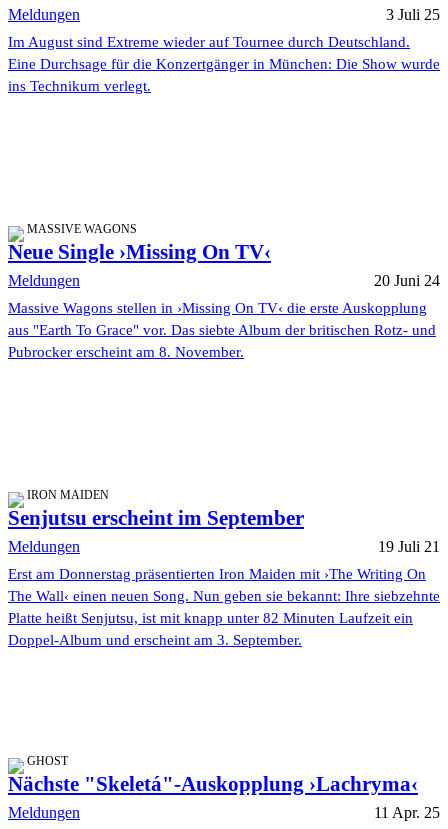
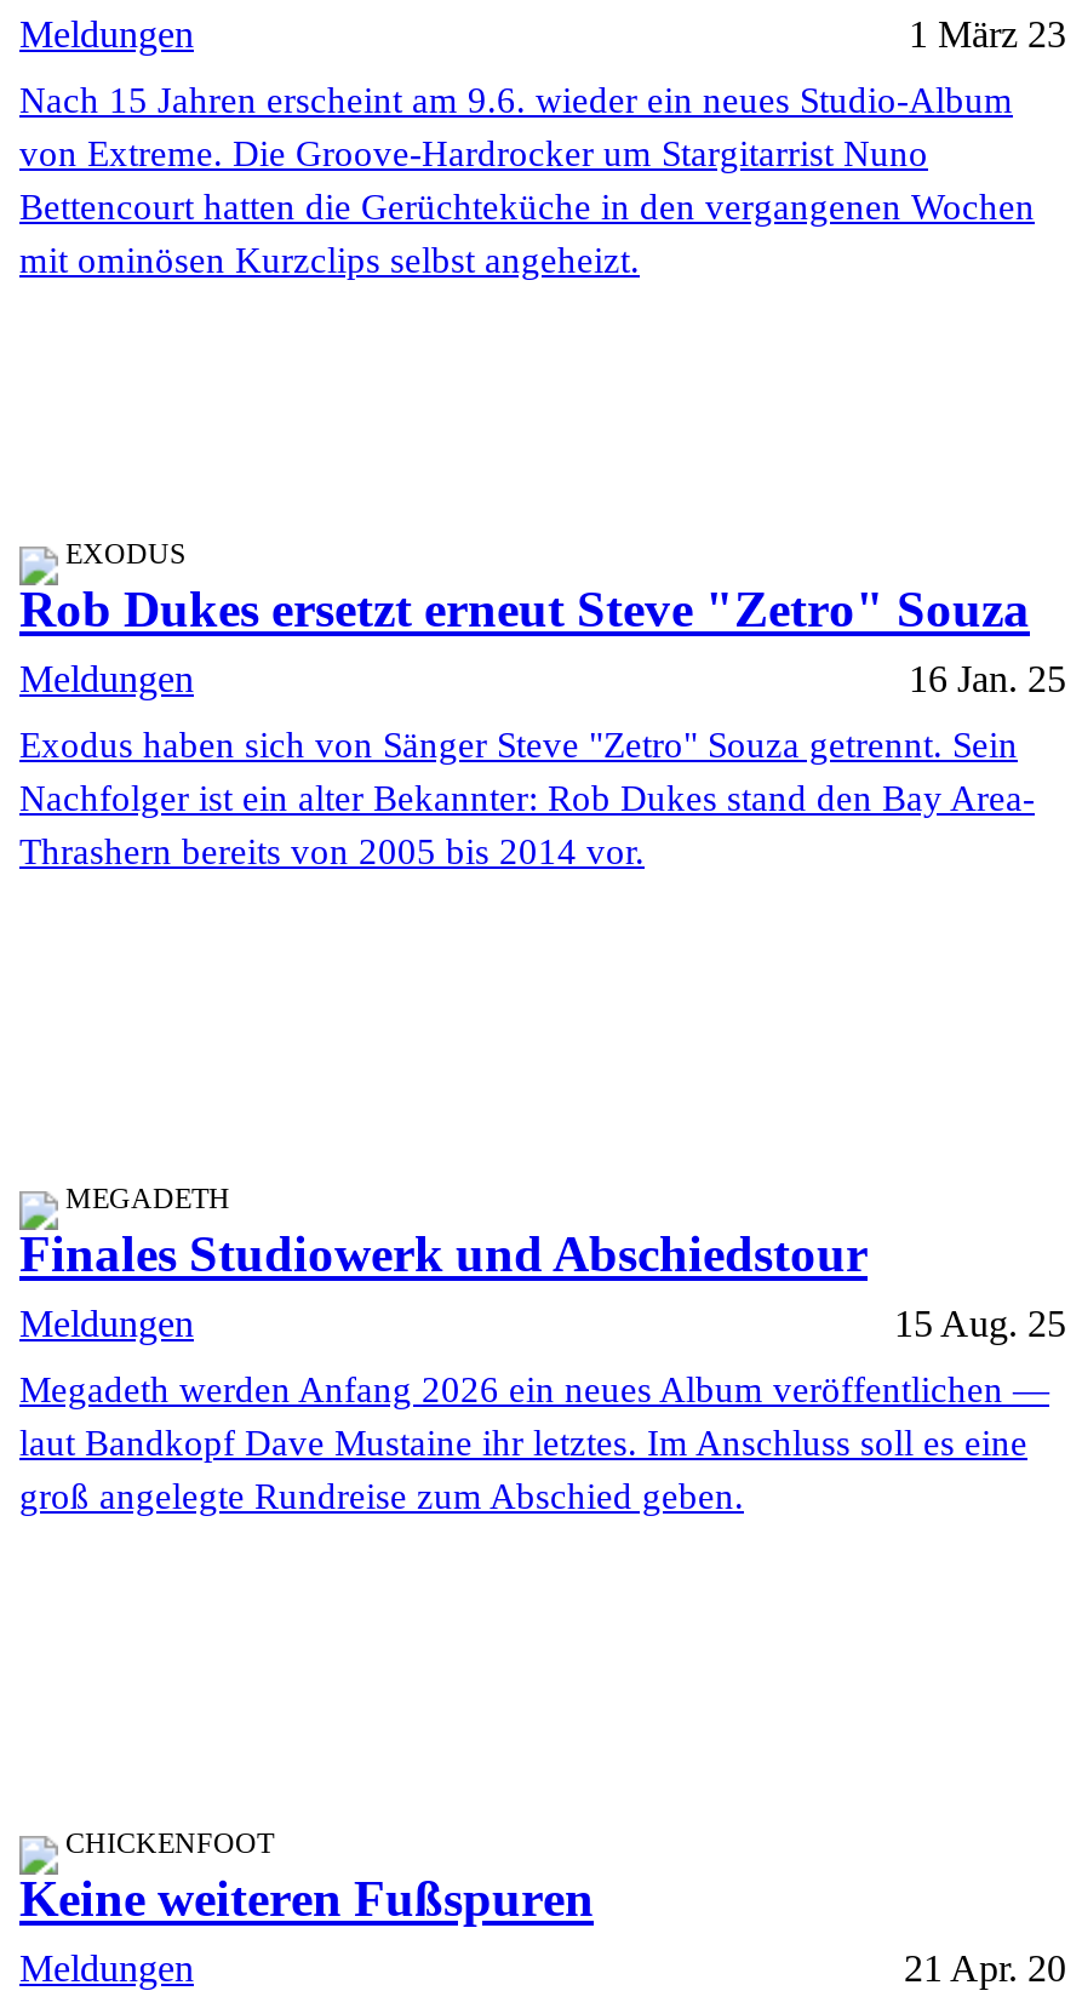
- 3 Juli 25
+ 1 März 23

- Im August sind Extreme wieder auf Tournee durch Deutschland.
- Eine Durchsage für die Konzertgänger in München: Die Show wurde
- ins Technikum verlegt.
+ Nach 15 Jahren erscheint am 9.6. wieder ein neues Studio-Album
+ von Extreme. Die Groove-Hardrocker um Stargitarrist Nuno
+ Bettencourt hatten die Gerüchteküche in den vergangenen Wochen
+ mit ominösen Kurzclips selbst angeheizt.

- MASSIVE WAGONS
- Neue Single ›Missing On TV‹
+ EXODUS
+ Rob Dukes ersetzt erneut Steve "Zetro" Souza

- 20 Juni 24
+ 16 Jan. 25

- Massive Wagons stellen in ›Missing On TV‹ die erste Auskopplung
- aus "Earth To Grace" vor. Das siebte Album der britischen Rotz- und
- Pubrocker erscheint am 8. November.
+ Exodus haben sich von Sänger Steve "Zetro" Souza getrennt. Sein
+ Nachfolger ist ein alter Bekannter: Rob Dukes stand den Bay Area-
+ Thrashern bereits von 2005 bis 2014 vor.

- IRON MAIDEN
- Senjutsu erscheint im September
+ MEGADETH
+ Finales Studiowerk und Abschiedstour

- 19 Juli 21
+ 15 Aug. 25

- Erst am Donnerstag präsentierten Iron Maiden mit ›The Writing On
- The Wall‹ einen neuen Song. Nun geben sie bekannt: Ihre siebzehnte
- Platte heißt Senjutsu, ist mit knapp unter 82 Minuten Laufzeit ein
- Doppel-Album und erscheint am 3. September.
+ Megadeth werden Anfang 2026 ein neues Album veröffentlichen —
+ laut Bandkopf Dave Mustaine ihr letztes. Im Anschluss soll es eine
+ groß angelegte Rundreise zum Abschied geben.

- GHOST
- Nächste "Skeletá"-Auskopplung ›Lachryma‹
+ CHICKENFOOT
+ Keine weiteren Fußspuren

- 11 Apr. 25
+ 21 Apr. 20
